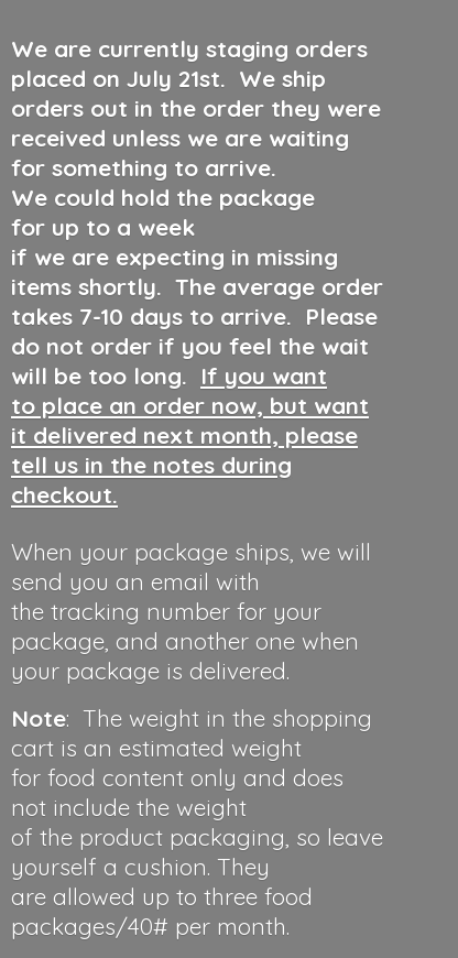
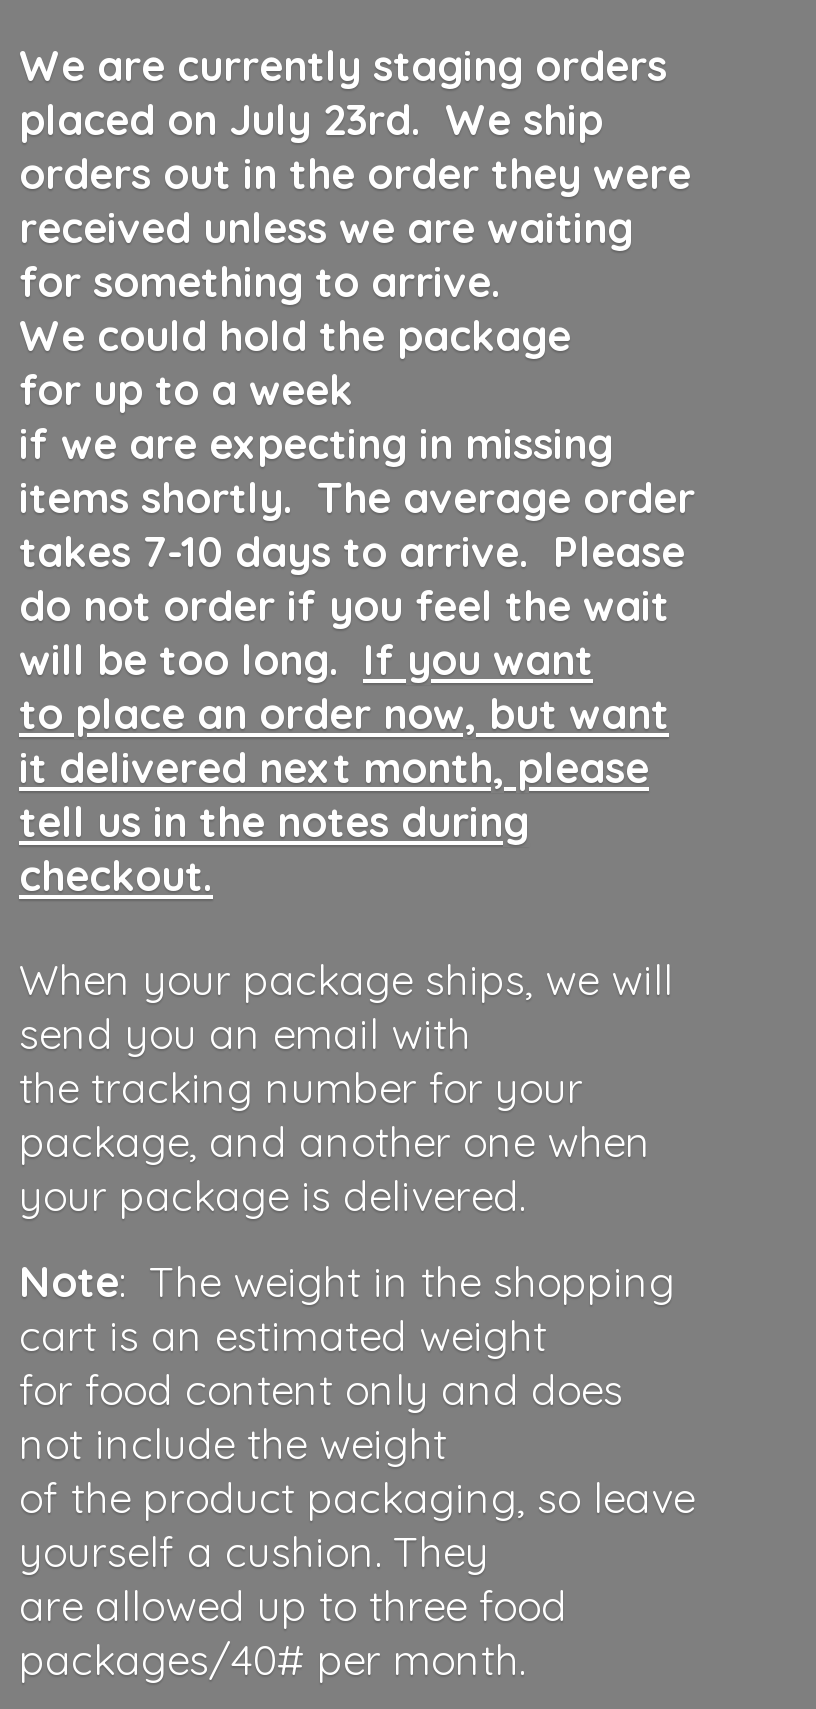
- placed on July 21st. We ship
+ placed on July 23rd. We ship
